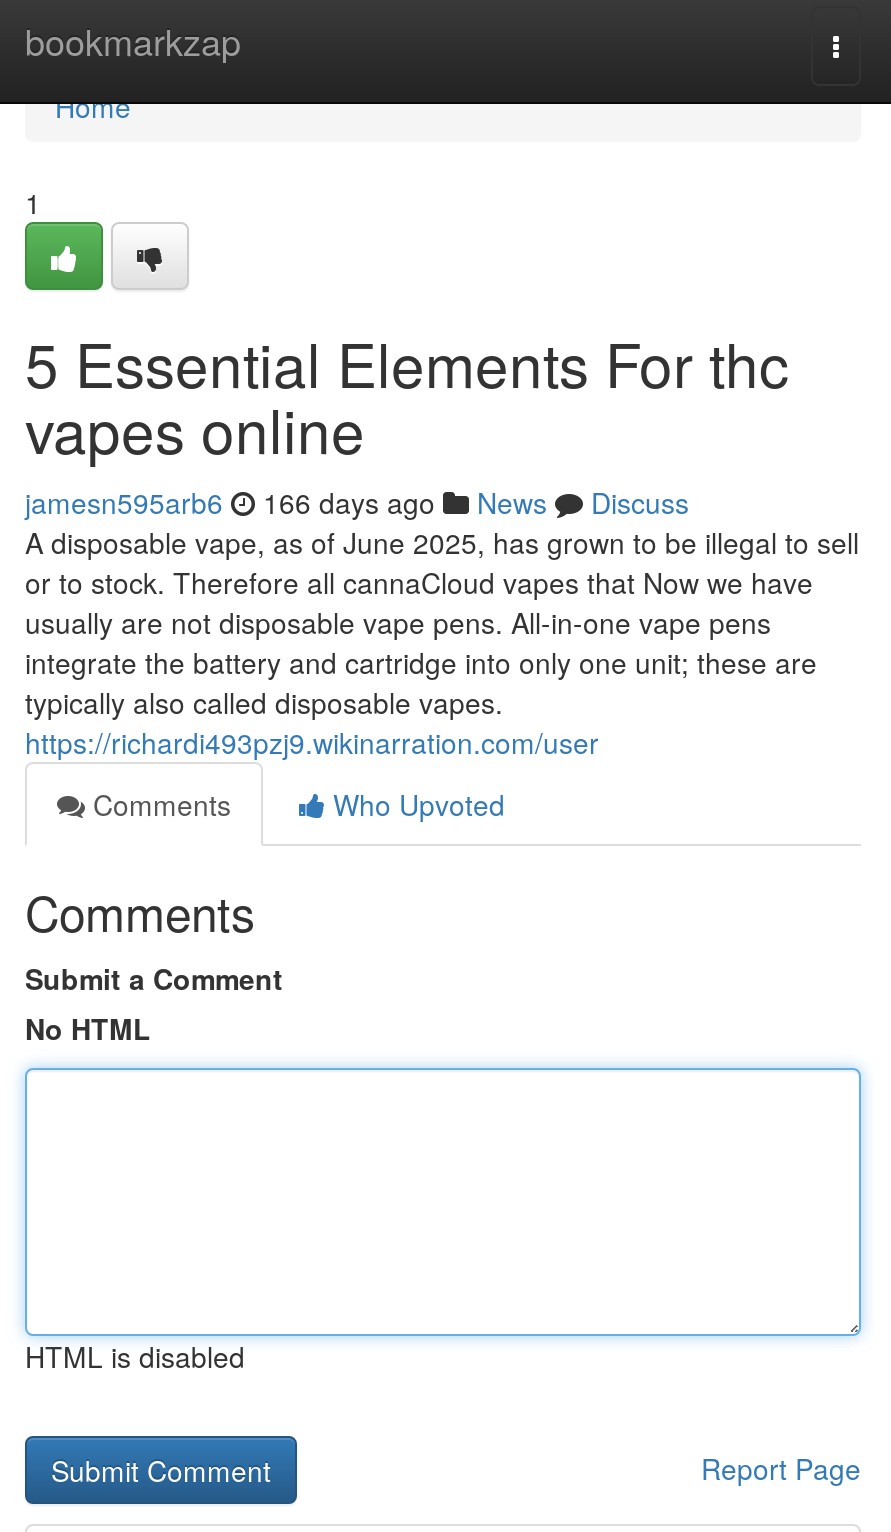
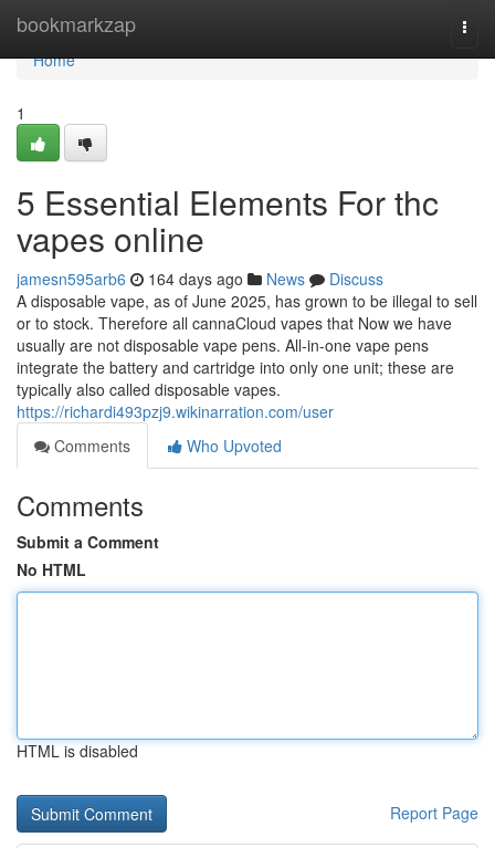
- jamesn595arb6 166 days ago News Discuss
+ jamesn595arb6 164 days ago News Discuss
